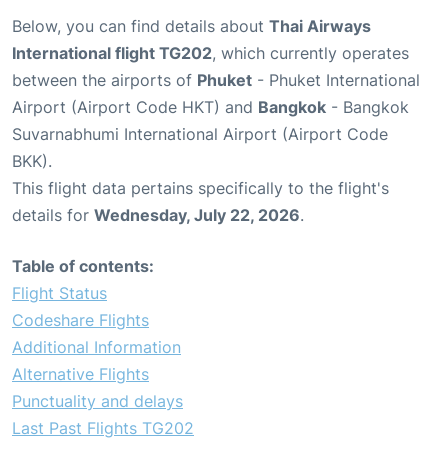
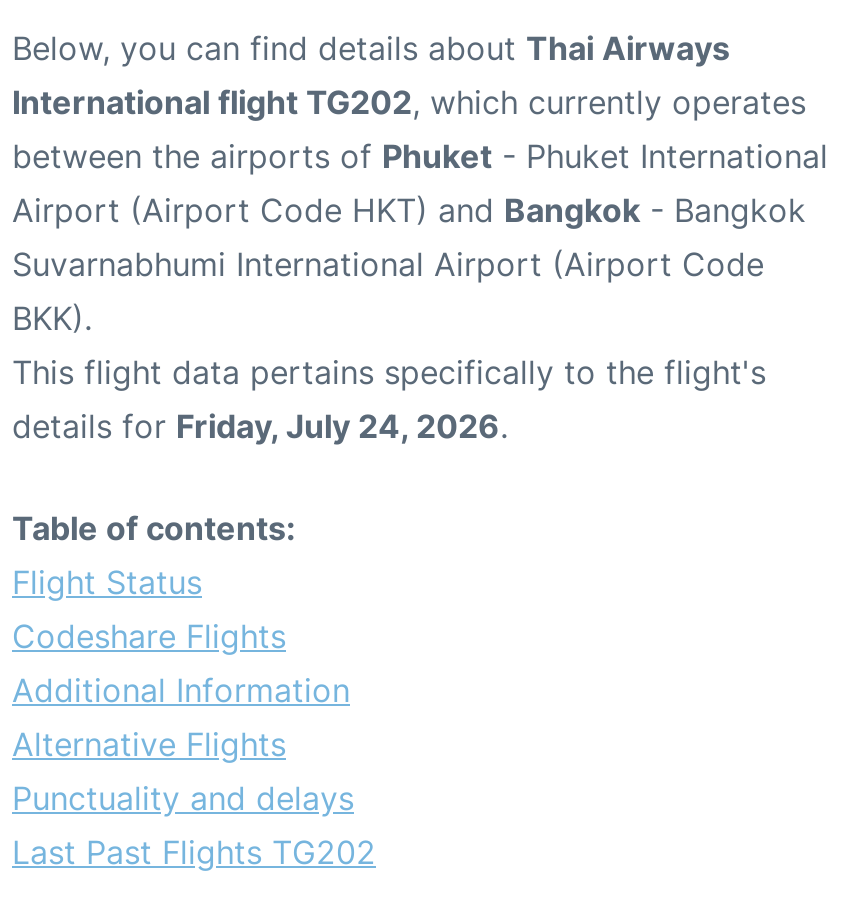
- details for Wednesday, July 22, 2026.
+ details for Friday, July 24, 2026.
